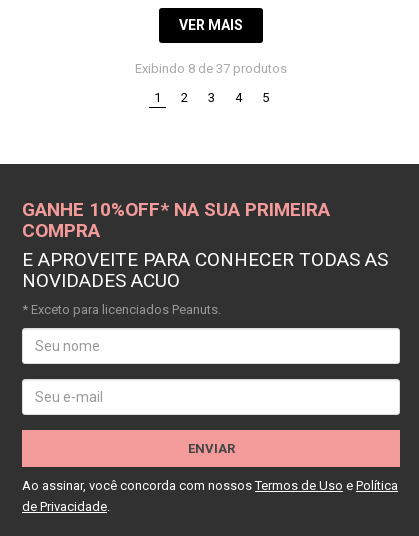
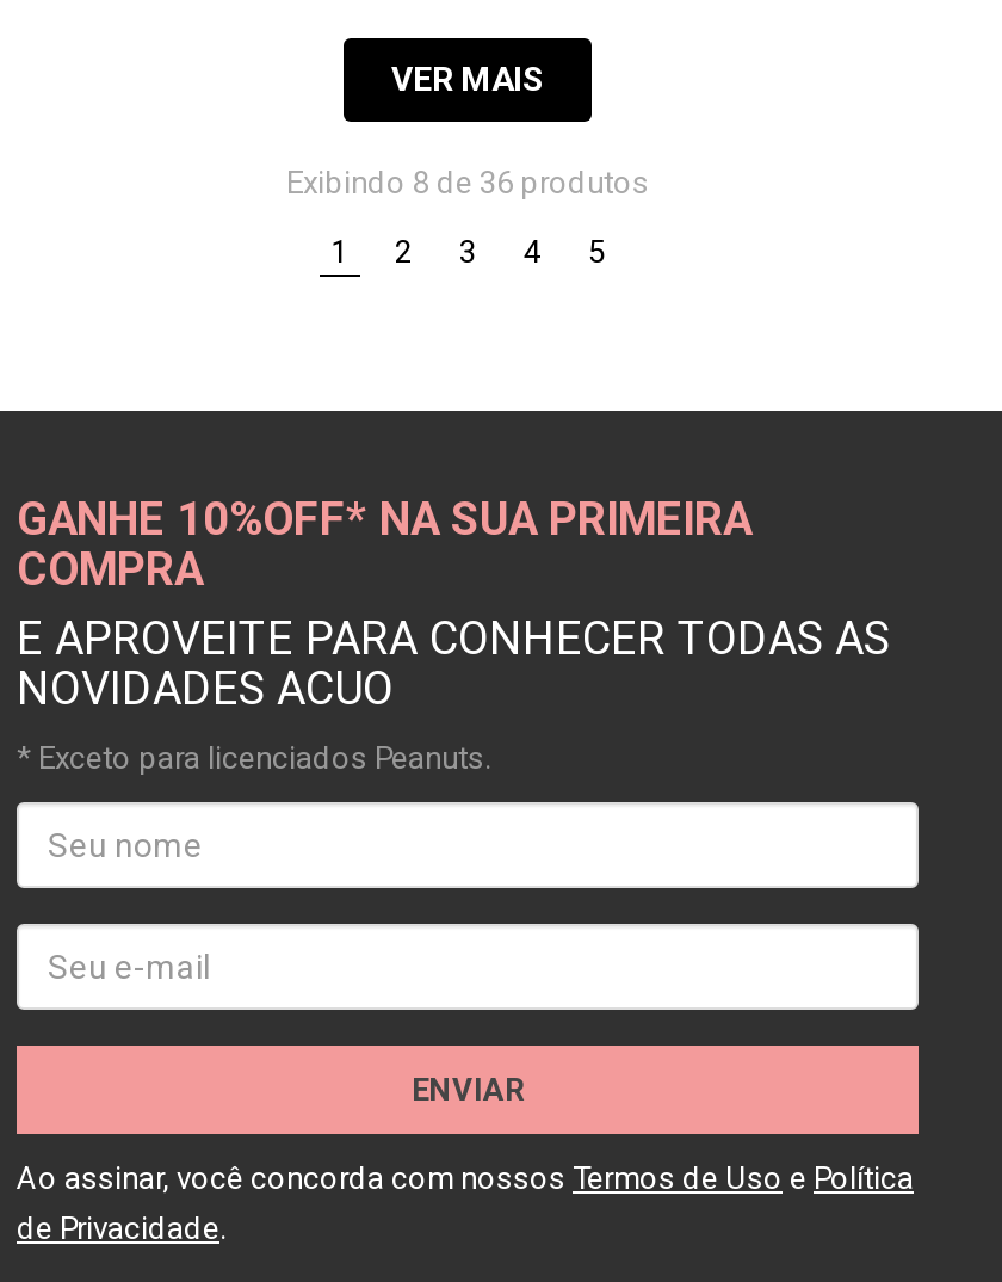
- Exibindo 8 de 37 produtos
+ Exibindo 8 de 36 produtos
